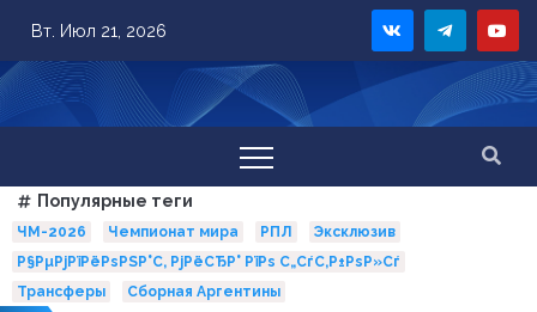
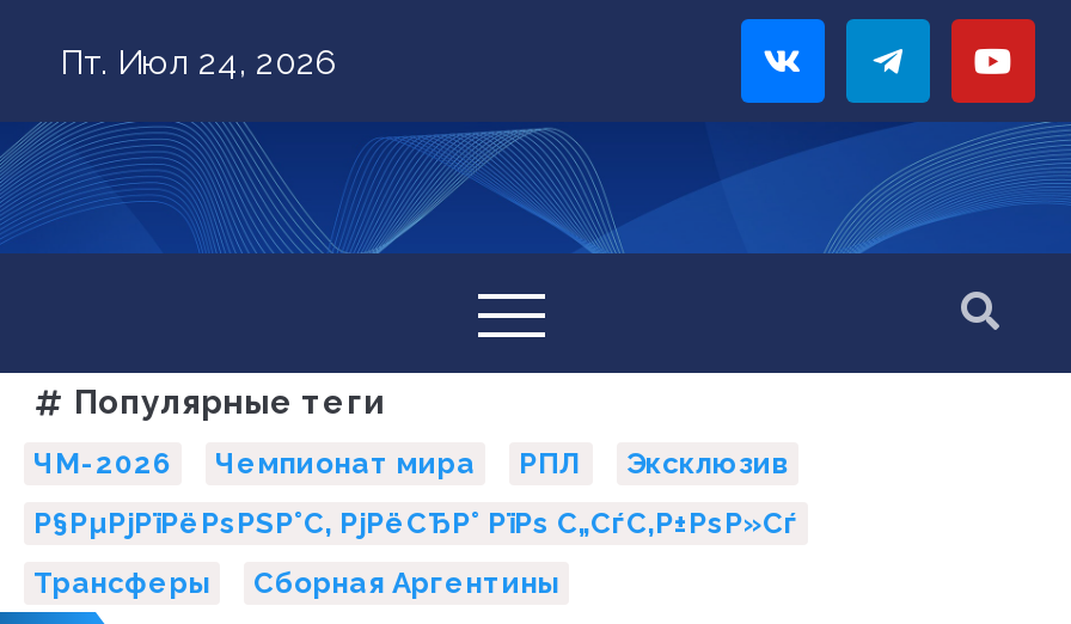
- Вт. Июл 21, 2026
+ Пт. Июл 24, 2026
